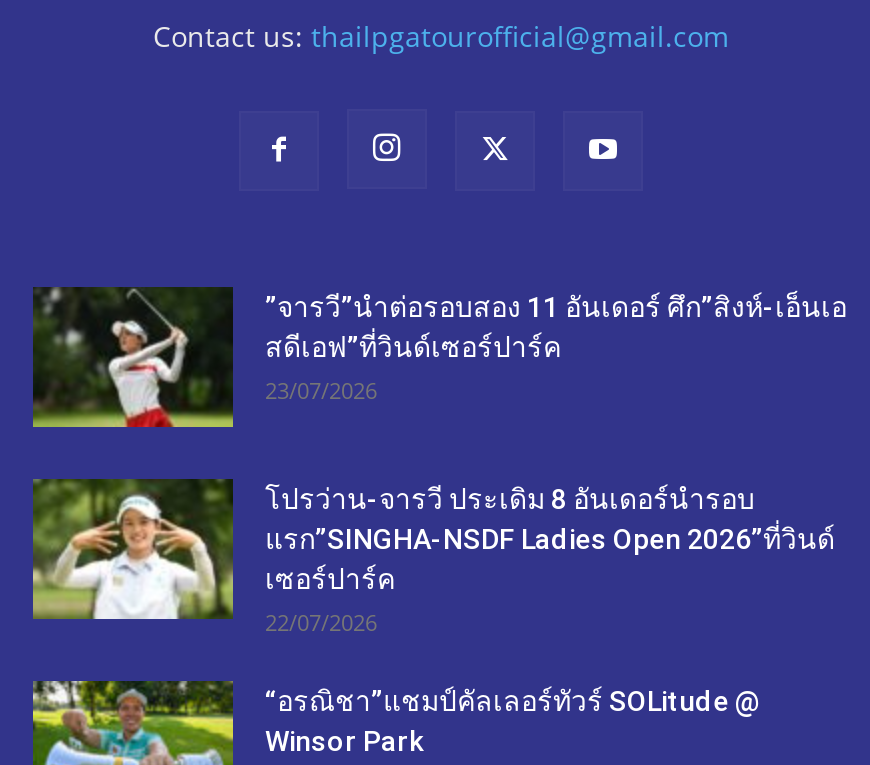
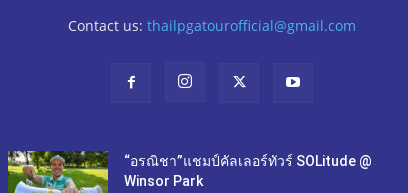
- [image]
- ”จารวี”นำต่อรอบสอง 11 อันเดอร์ ศึก”สิงห์-เอ็นเอ
- สดีเอฟ”ที่วินด์เซอร์ปาร์ค
- 23/07/2026
- โปรว่าน-จารวี ประเดิม 8 อันเดอร์นำรอบ
- แรก”SINGHA-NSDF Ladies Open 2026”ที่วินด์
- เซอร์ปาร์ค
- 22/07/2026

- [image]
